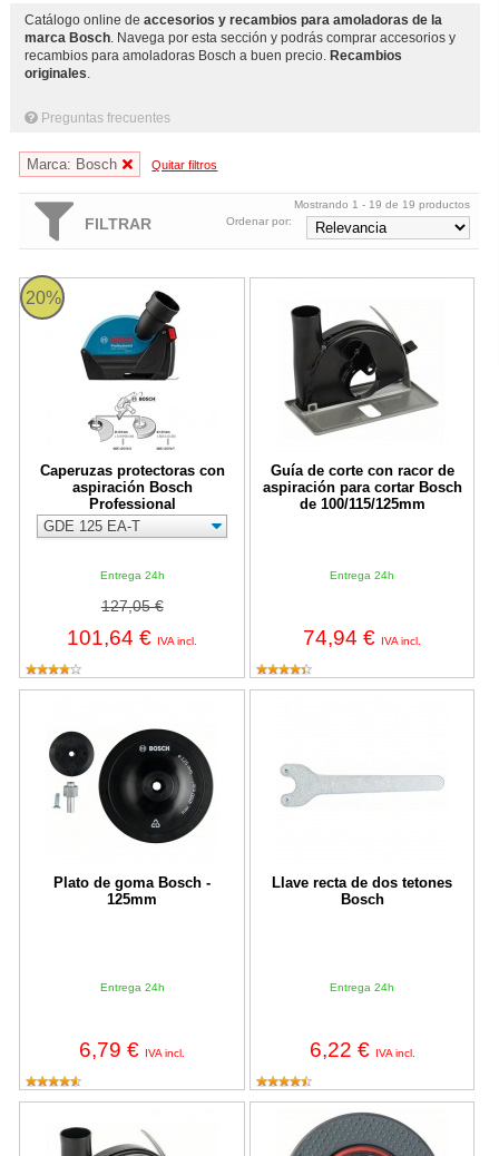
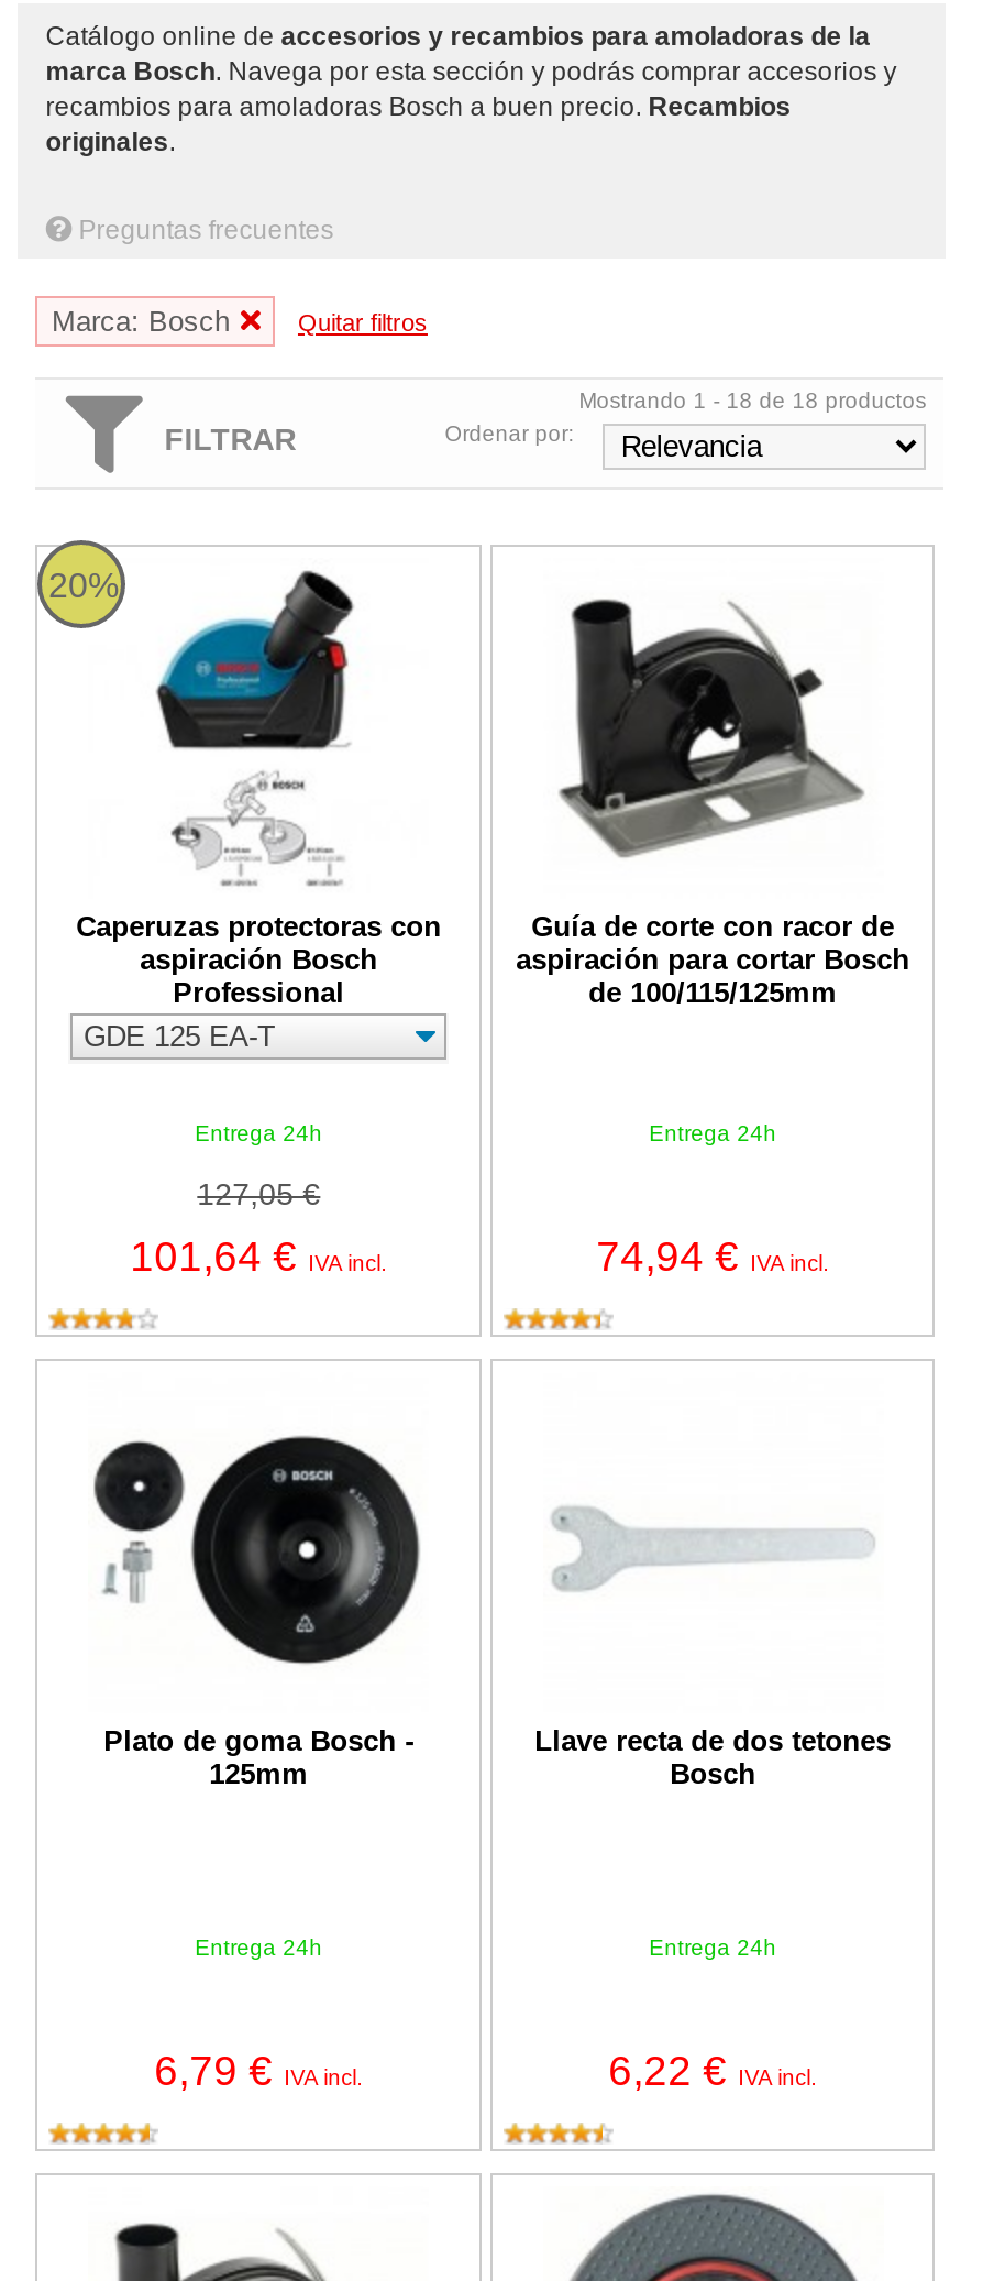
- Mostrando 1 - 19 de 19 productos
+ Mostrando 1 - 18 de 18 productos
